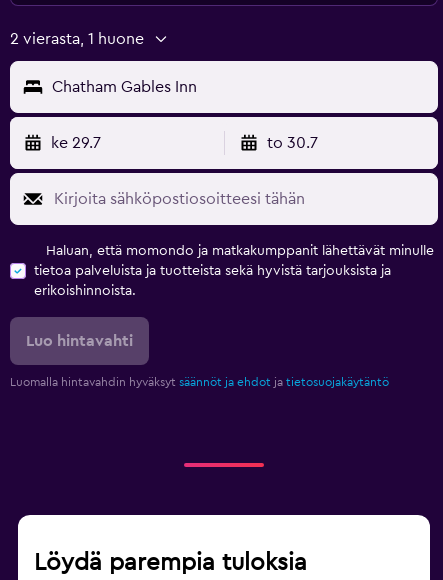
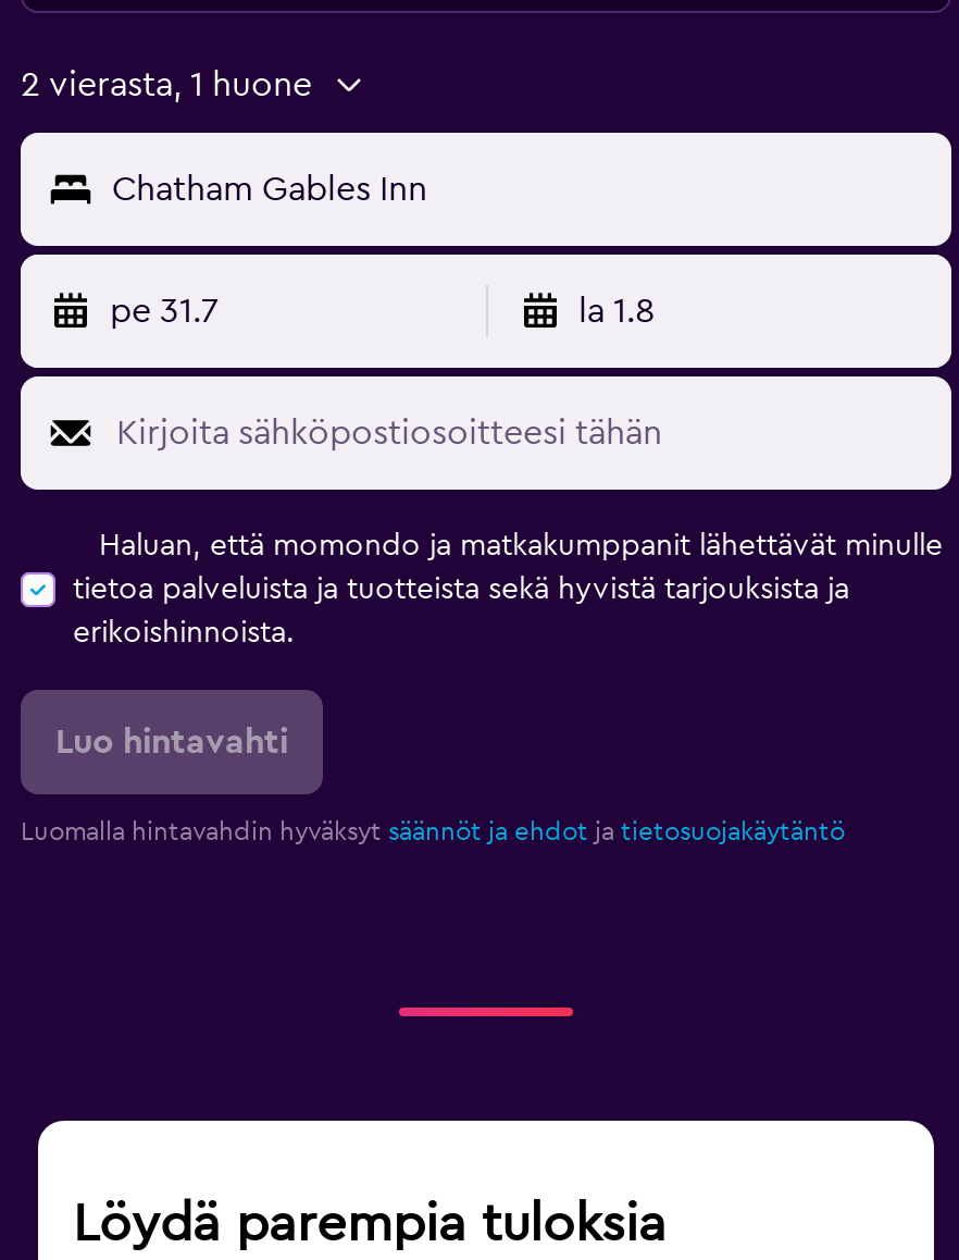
- ke 29.7
- to 30.7
+ pe 31.7
+ la 1.8
